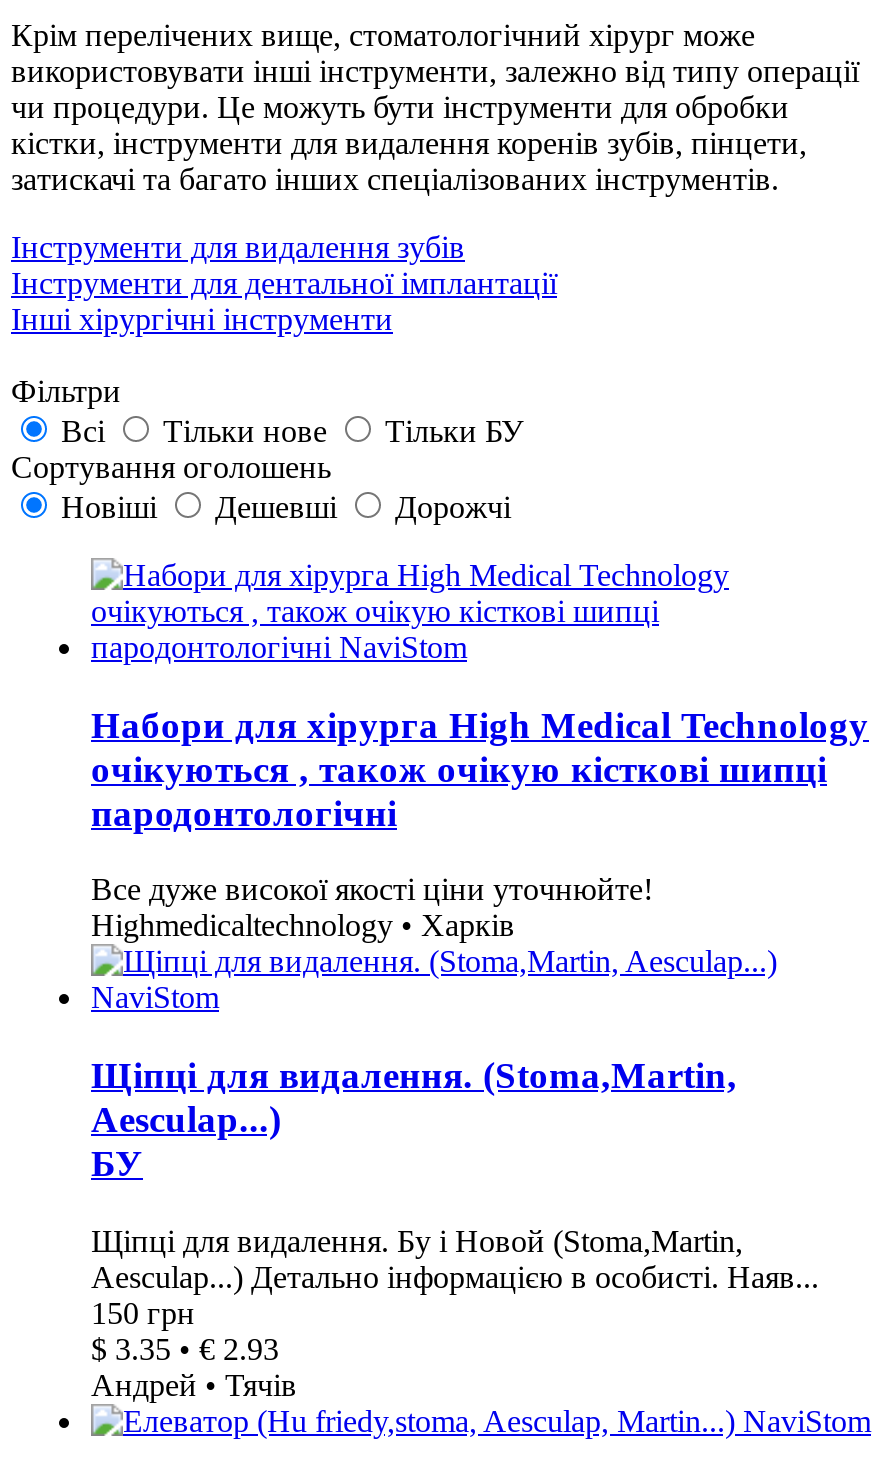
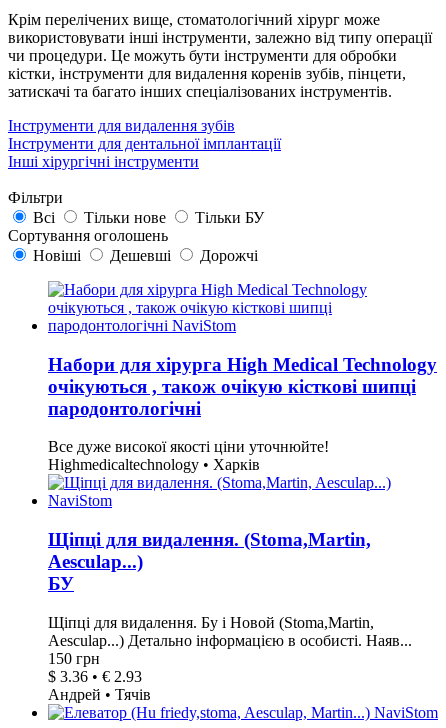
- $ 3.35 • € 2.93
+ $ 3.36 • € 2.93
